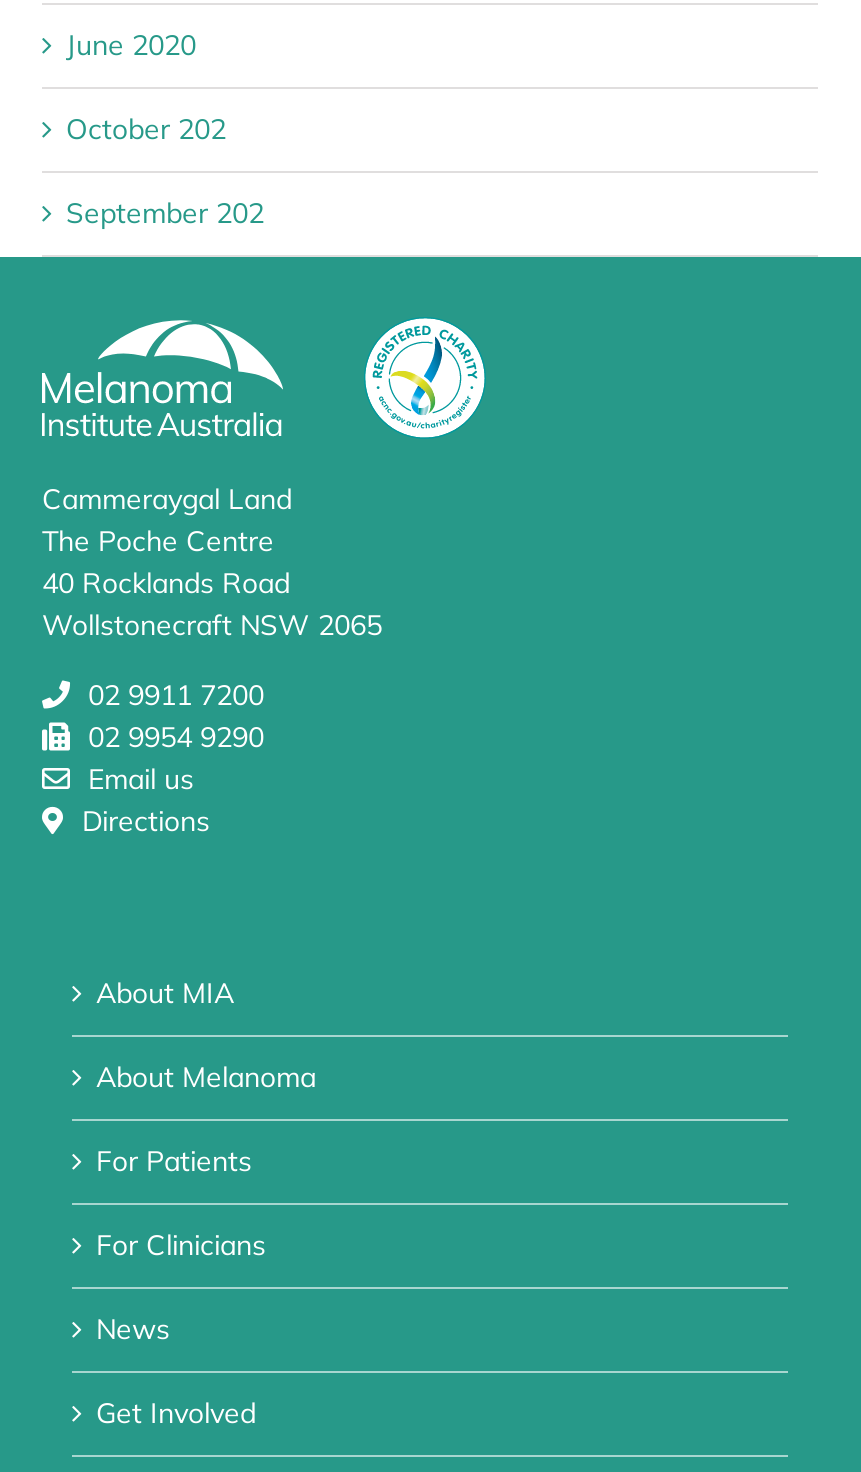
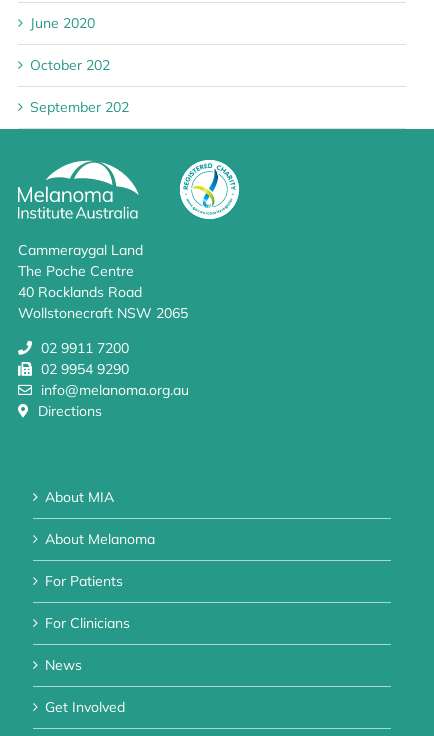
- Email us
+ info@melanoma.org.au
